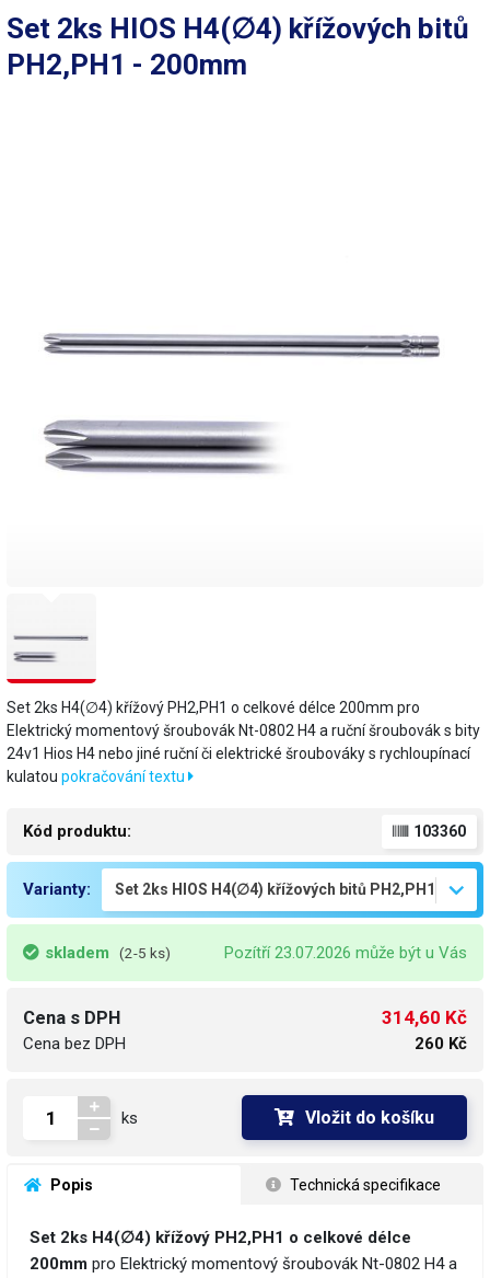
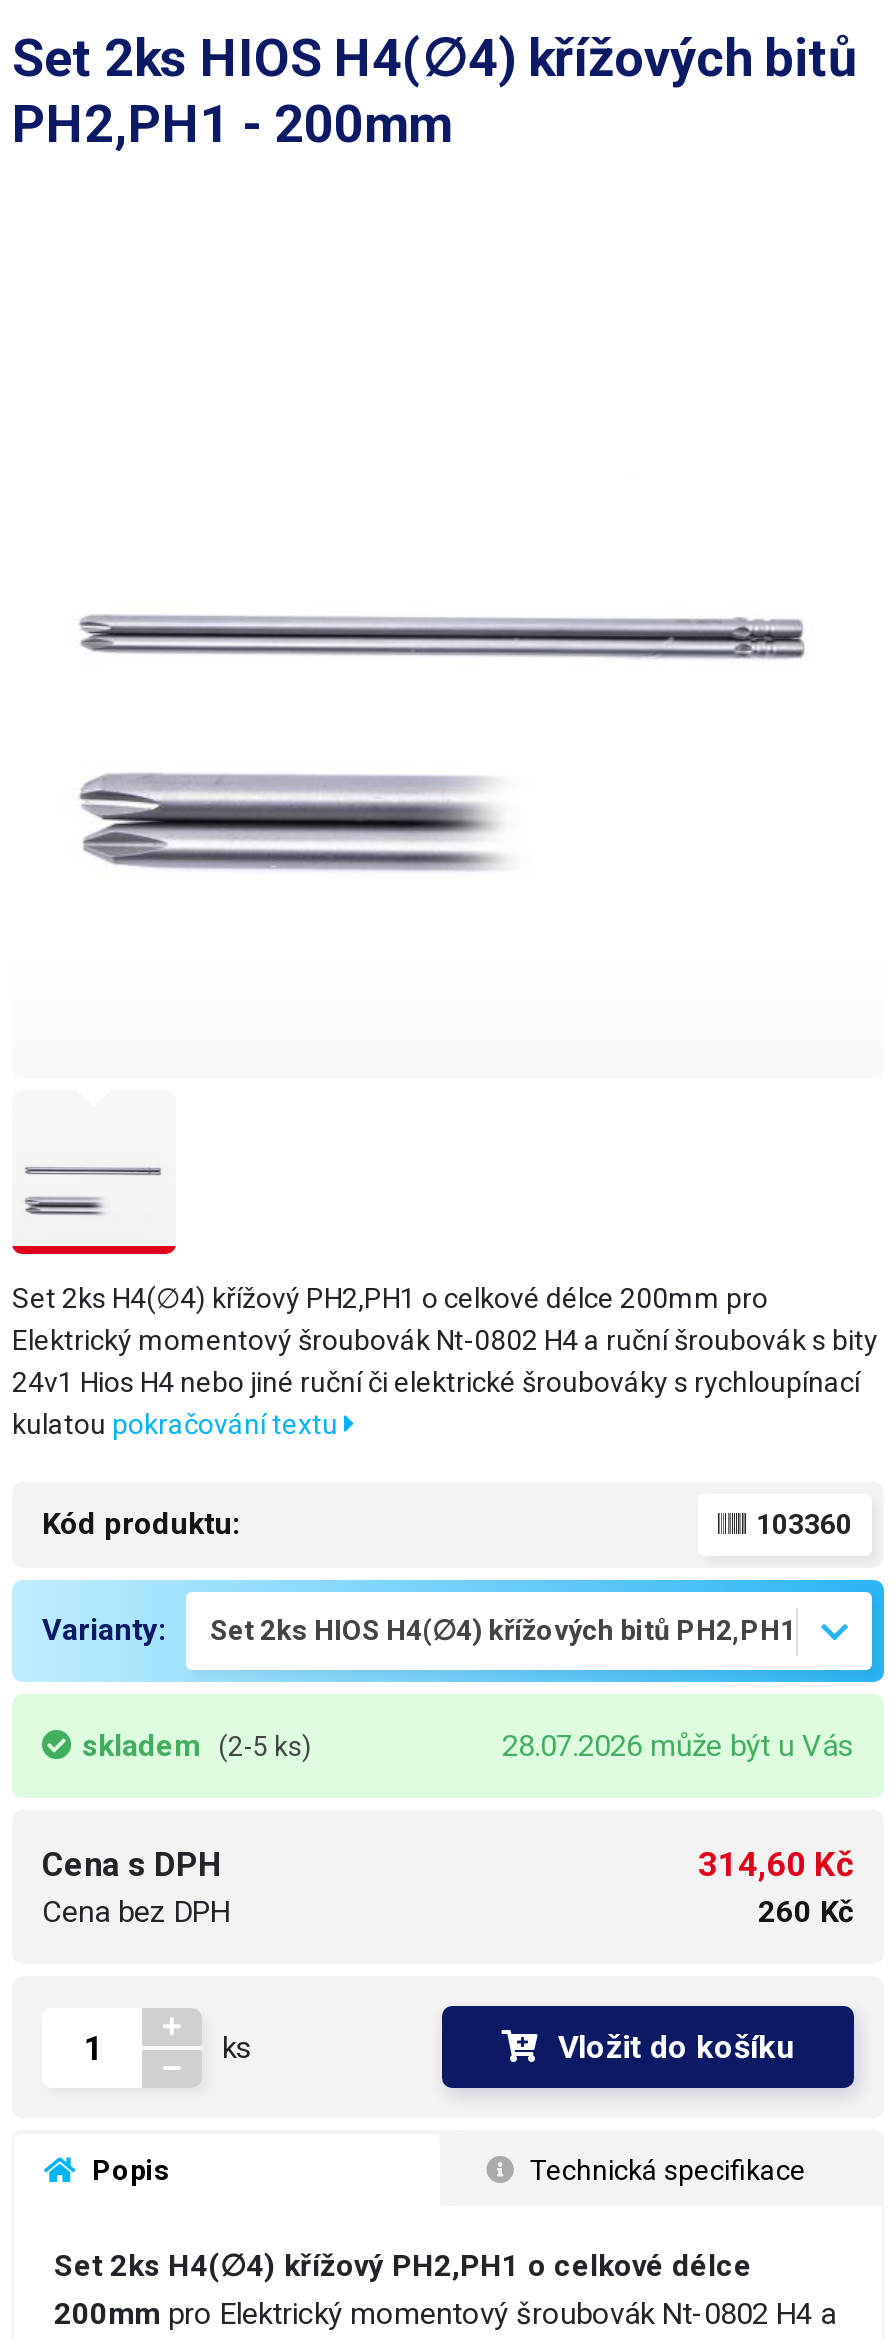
- Pozítří 23.07.2026 může být u Vás
+ 28.07.2026 může být u Vás
